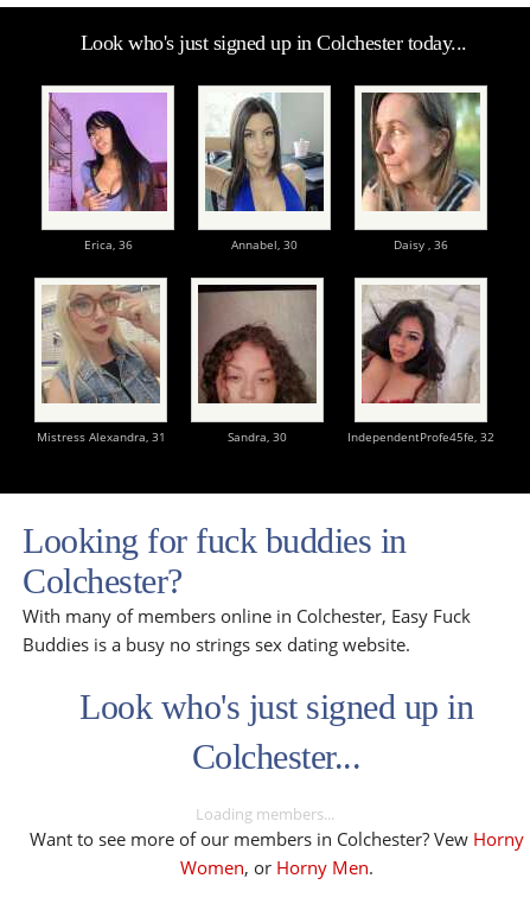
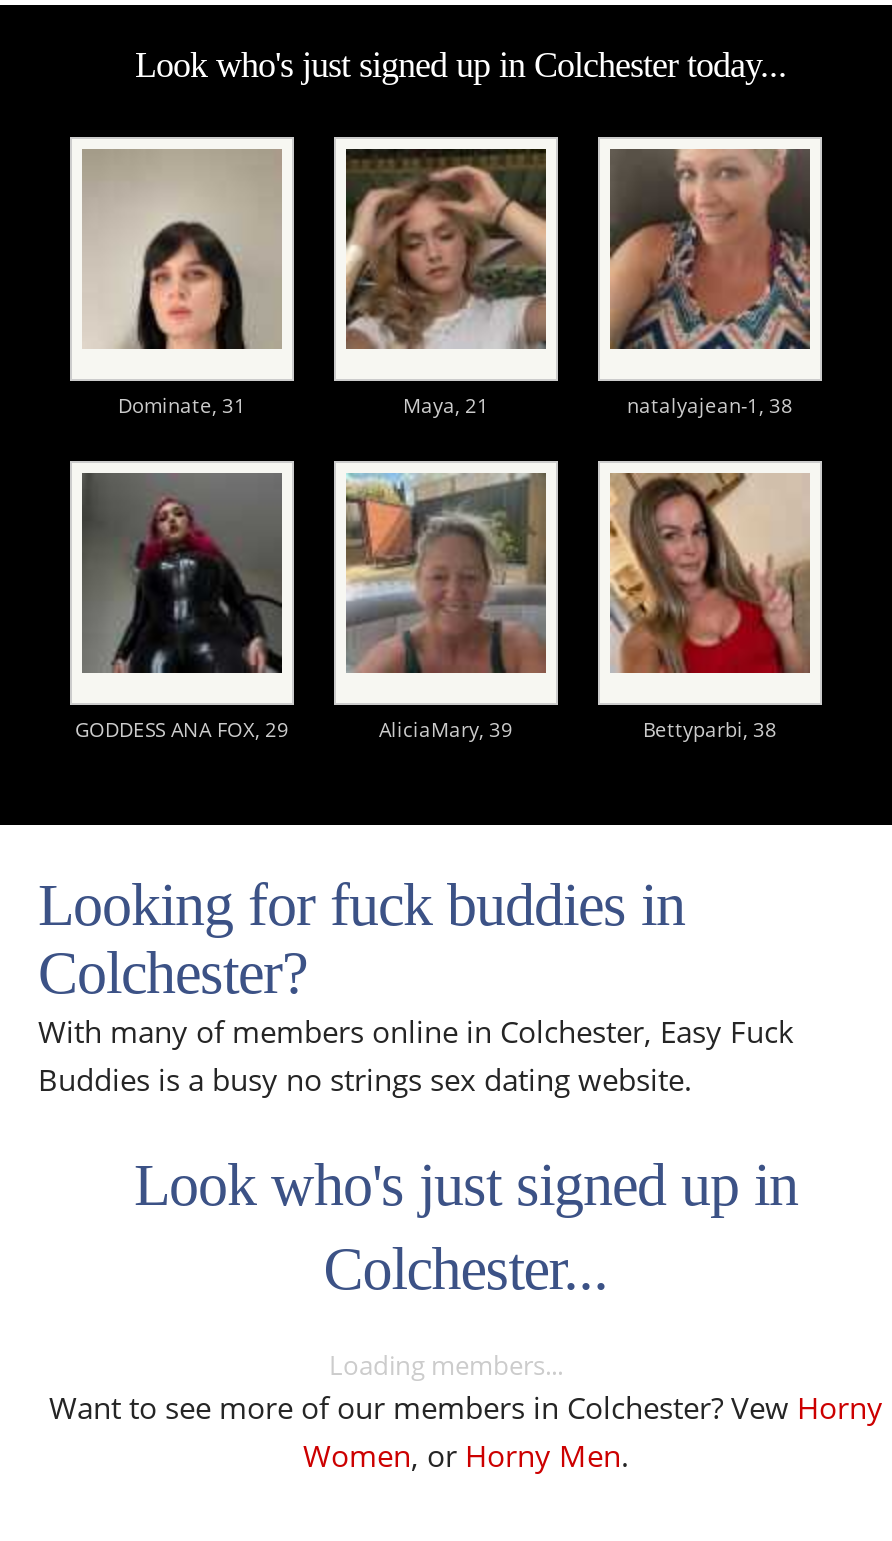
- [image]
- Erica, 36
- Annabel, 30
- Daisy , 36
+ [image]
+ Dominate, 31
+ Maya, 21
+ natalyajean-1, 38

- [image]
+ [image]

- [image]
+ [image]

- [image]
- Mistress Alexandra, 31
- Sandra, 30
- IndependentProfe45fe, 32
+ [image]
+ GODDESS ANA FOX, 29
+ AliciaMary, 39
+ Bettyparbi, 38

- [image]
+ [image]

- [image]
+ [image]
